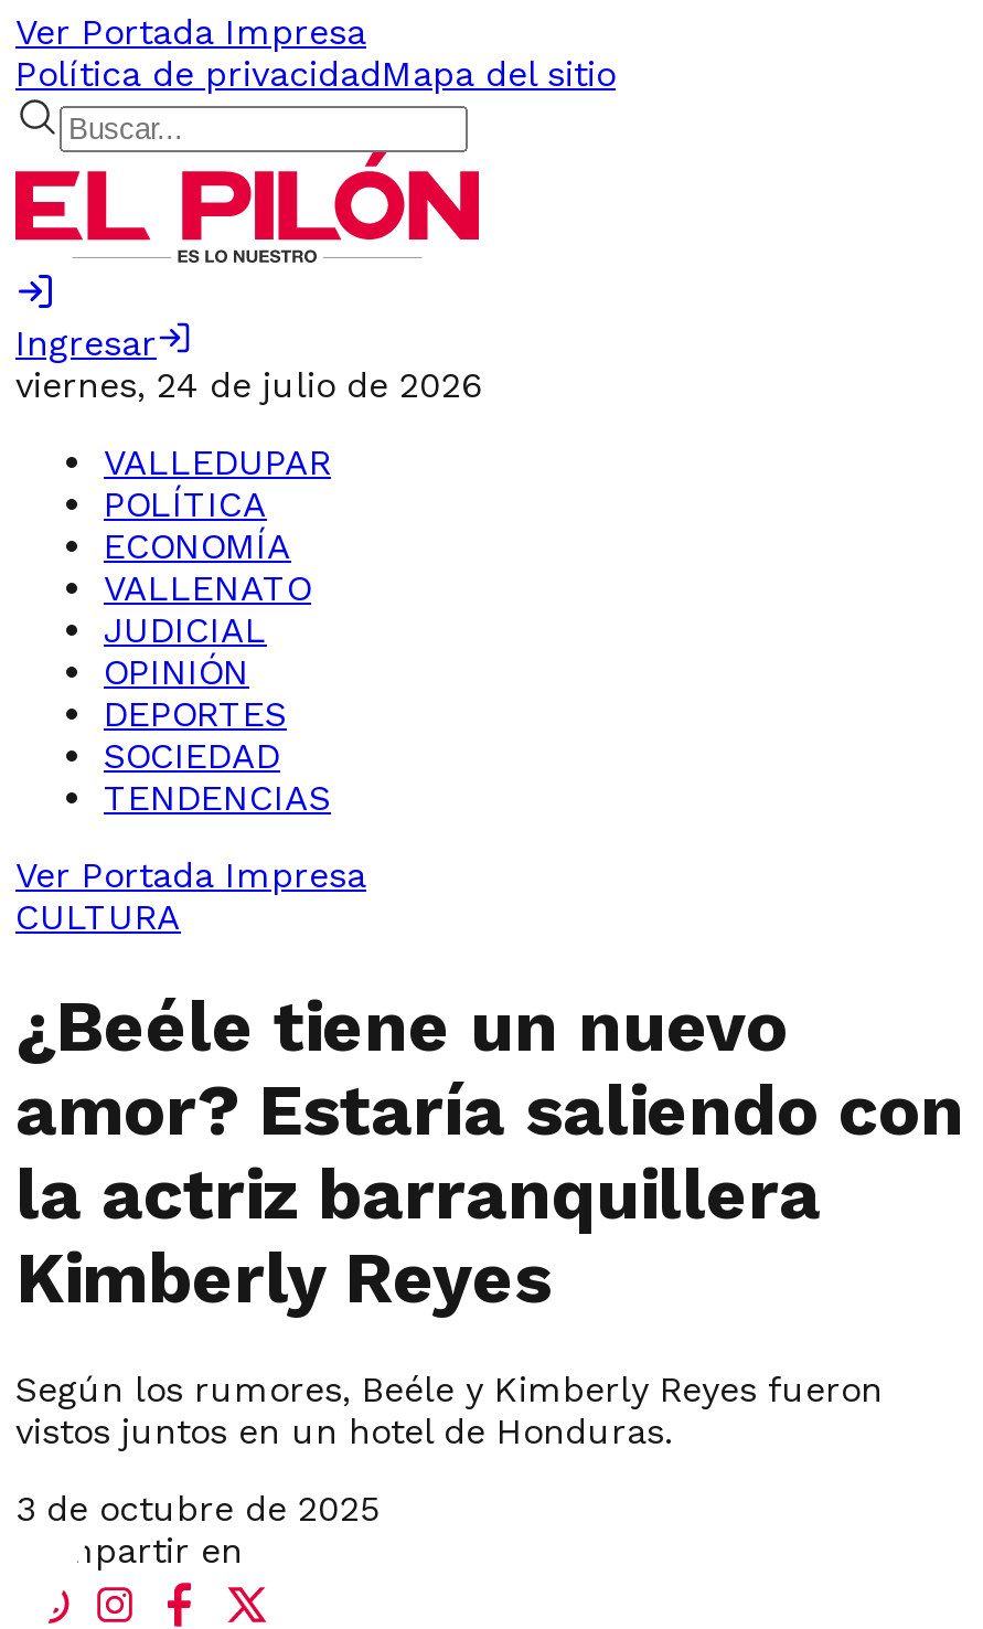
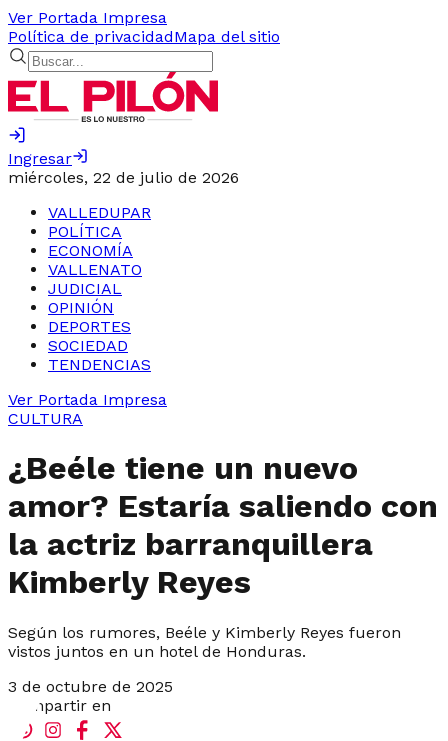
- viernes, 24 de julio de 2026
+ miércoles, 22 de julio de 2026
